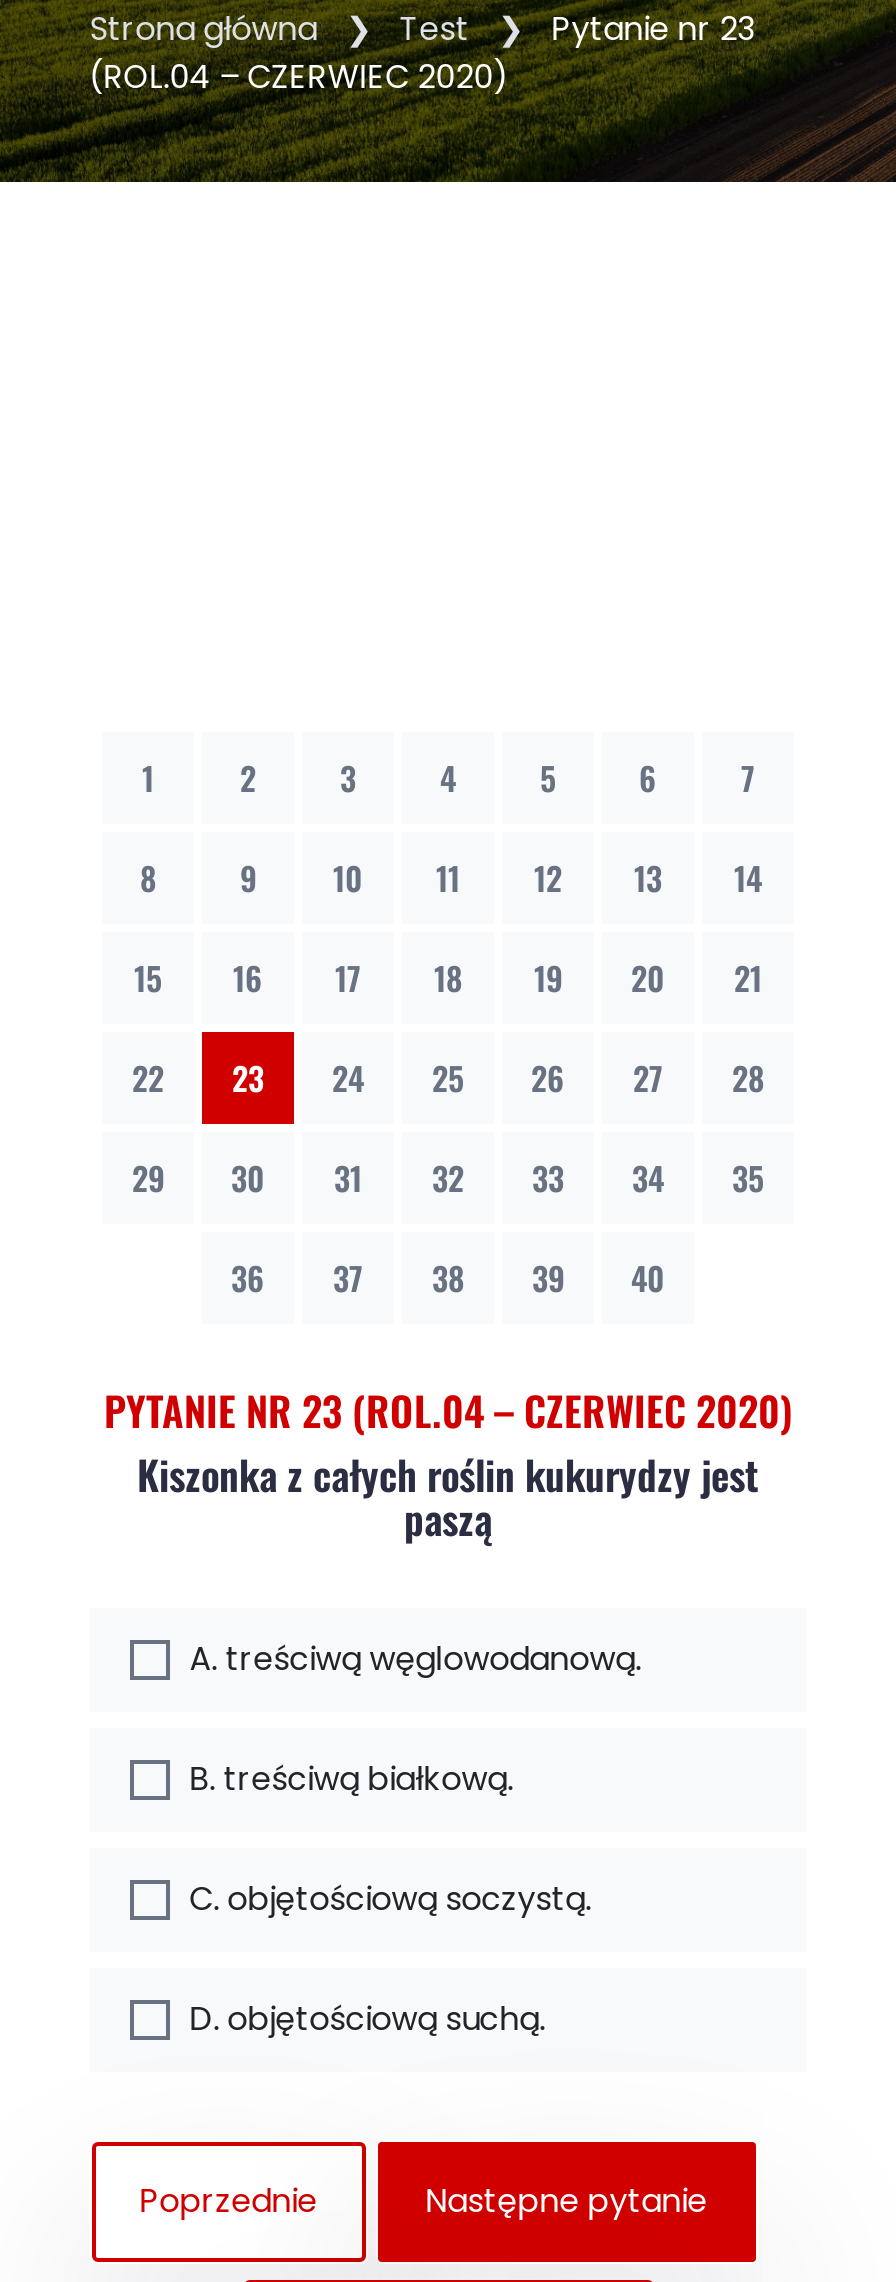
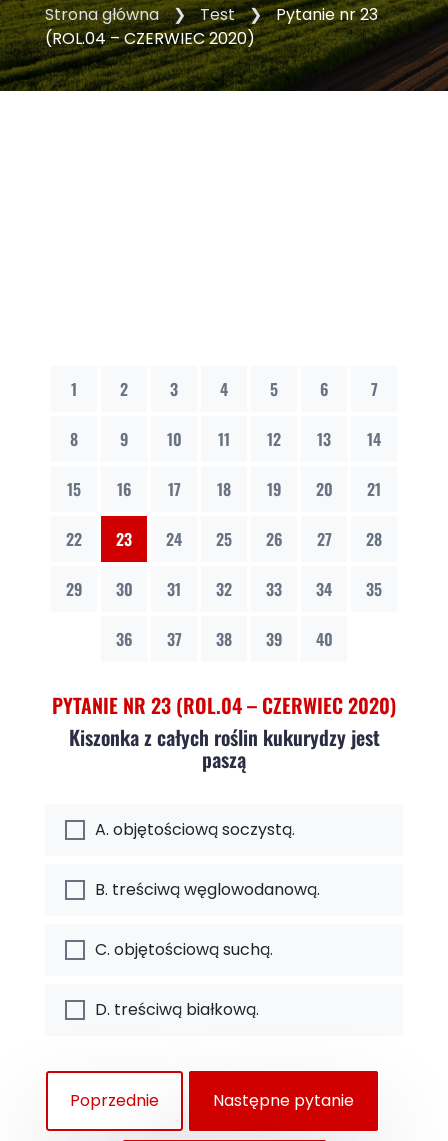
- A. treściwą węglowodanową.
+ A. objętościową soczystą.

- B. treściwą białkową.
+ B. treściwą węglowodanową.

- C. objętościową soczystą.
+ C. objętościową suchą.

- D. objętościową suchą.
+ D. treściwą białkową.
